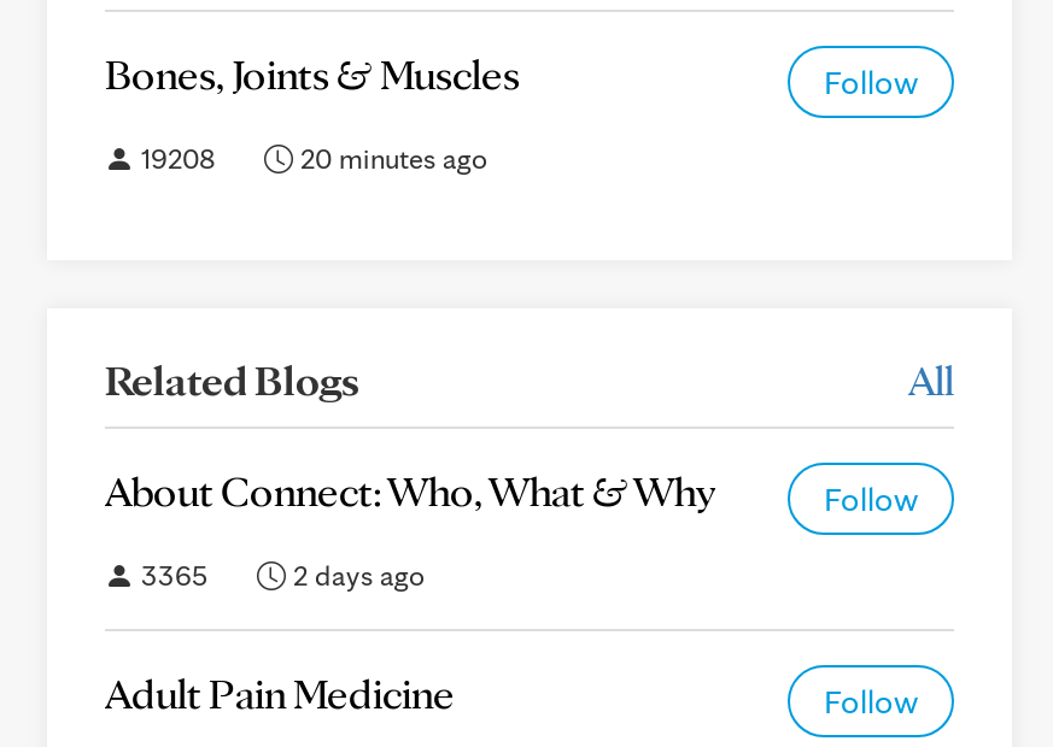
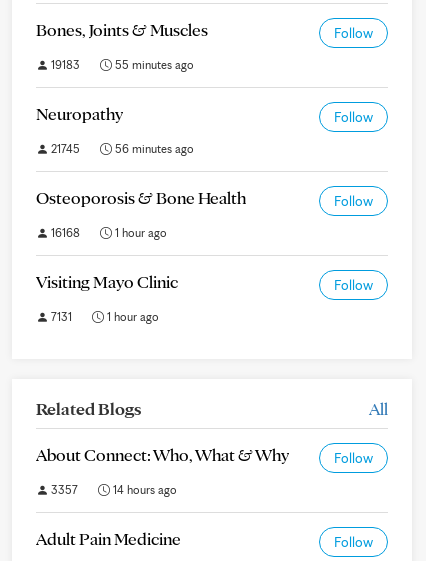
- 19208
- 20 minutes ago
+ 19183
+ 55 minutes ago
+ Neuropathy
+ Follow
+ 21745
+ 56 minutes ago
+ Osteoporosis & Bone Health
+ Follow
+ 16168
+ 1 hour ago
+ Visiting Mayo Clinic
+ Follow
+ 7131
+ 1 hour ago

- 3365
+ 3357

- 2 days ago
+ 14 hours ago
